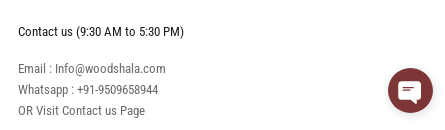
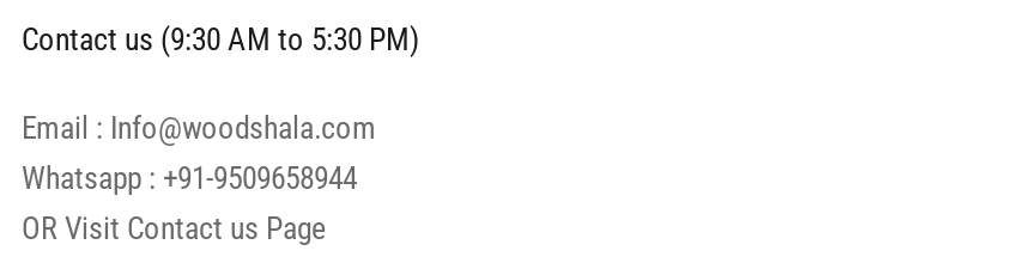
- [image]
